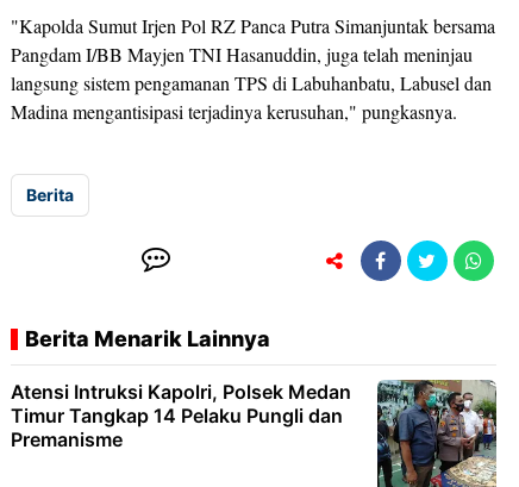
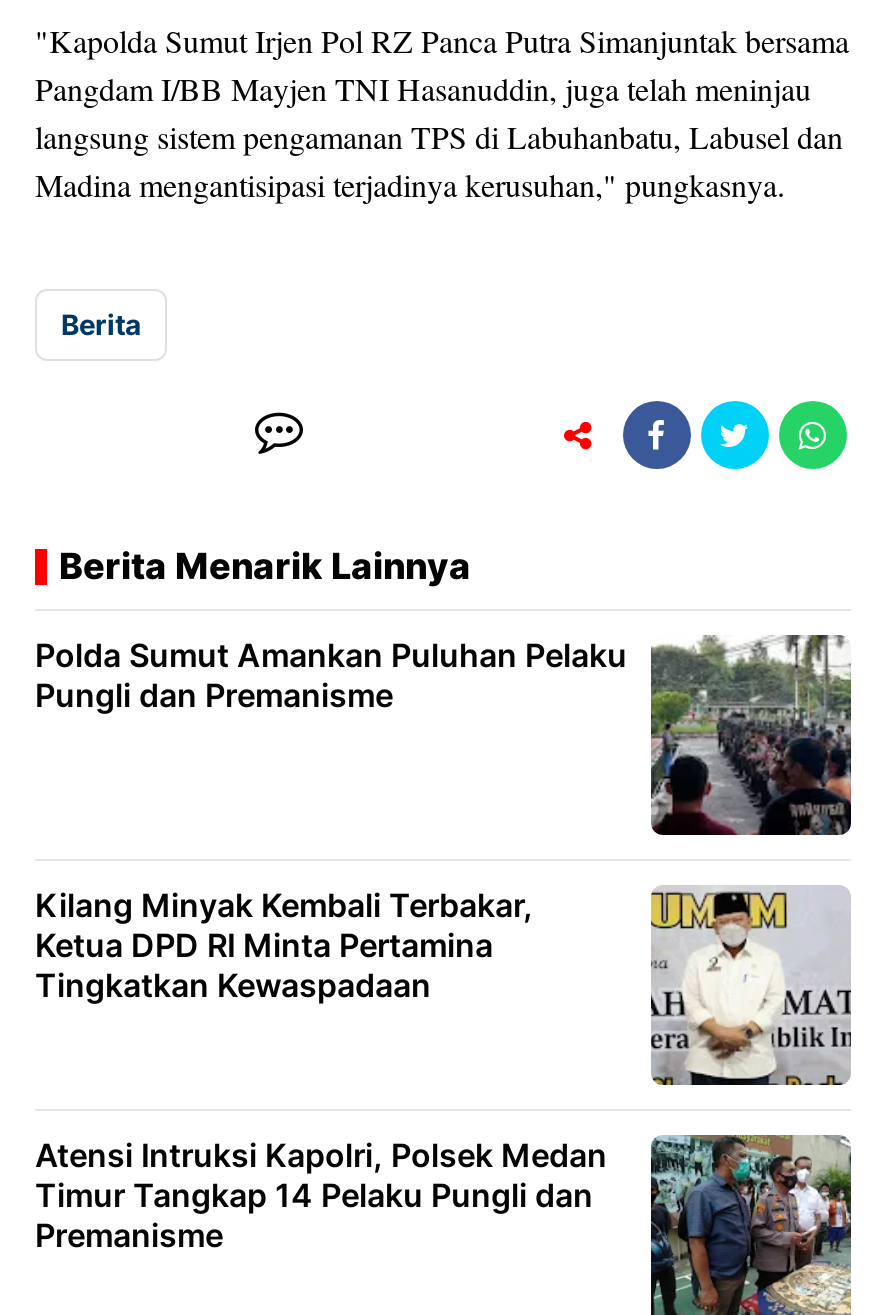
+ [image]
+ Polda Sumut Amankan Puluhan Pelaku
+ Pungli dan Premanisme

+ Kilang Minyak Kembali Terbakar,
+ Ketua DPD RI Minta Pertamina
+ Tingkatkan Kewaspadaan

+ [image]
